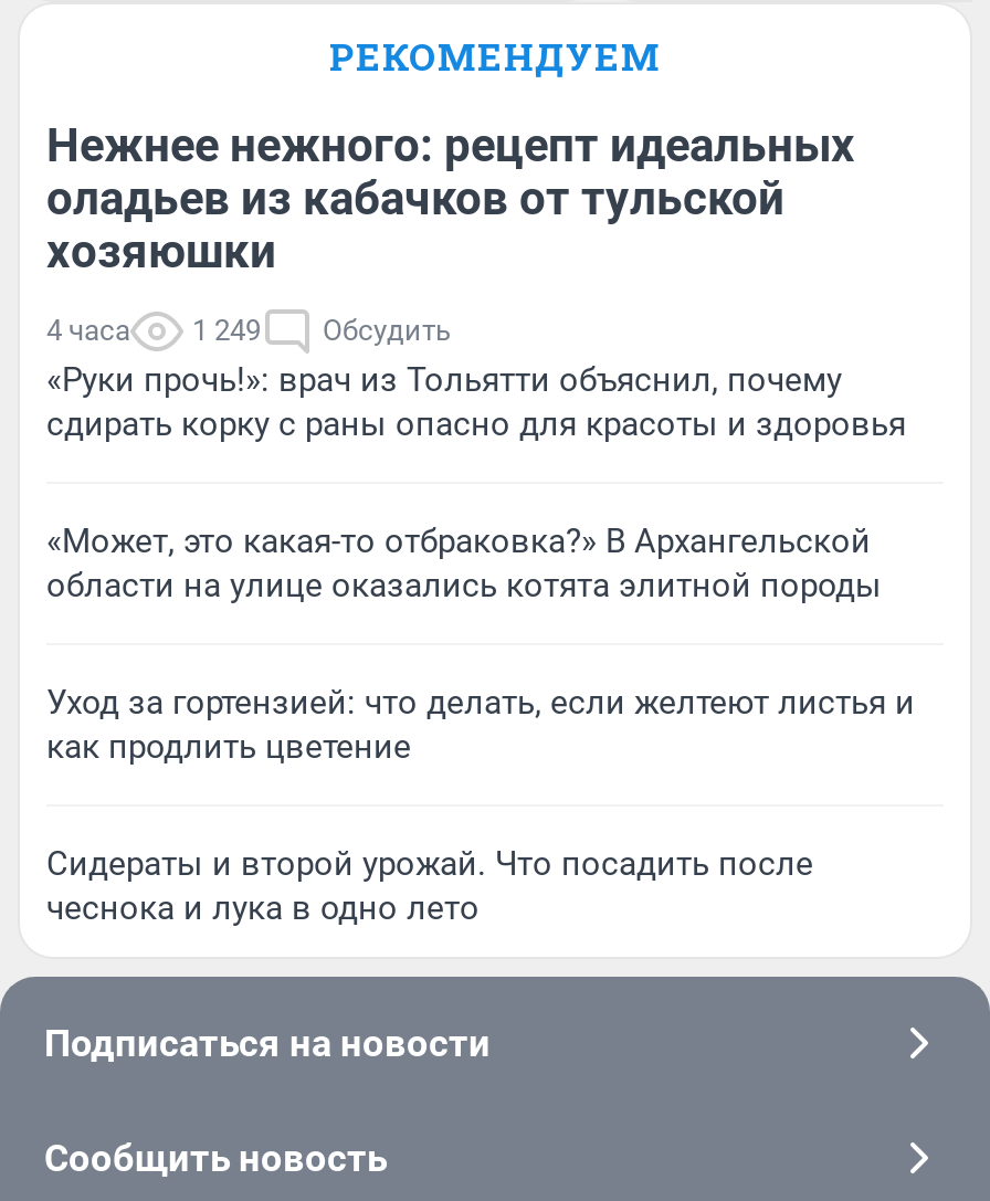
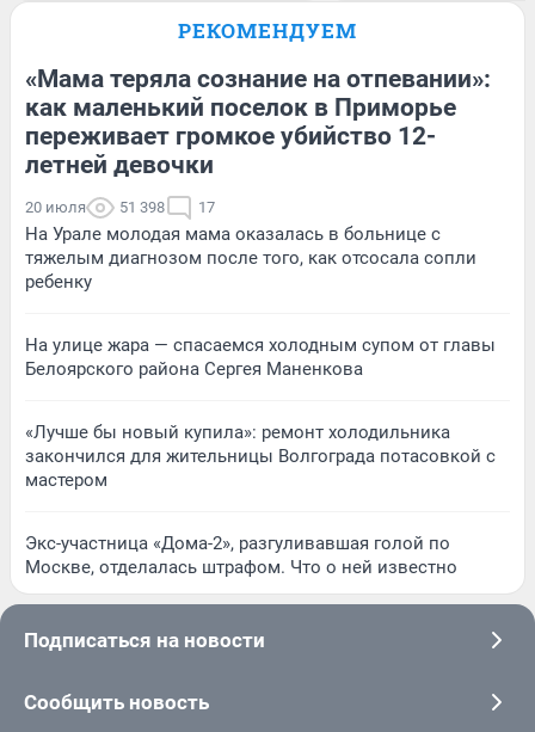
- Нежнее нежного: рецепт идеальных
- оладьев из кабачков от тульской
- хозяюшки
+ «Мама теряла сознание на отпевании»:
+ как маленький поселок в Приморье
+ переживает громкое убийство 12-
+ летней девочки

- 4 часа
- 1 249
- Обсудить
- «Руки прочь!»: врач из Тольятти объяснил, почему
- сдирать корку с раны опасно для красоты и здоровья
+ 20 июля
+ 51 398
+ 17
+ На Урале молодая мама оказалась в больнице с
+ тяжелым диагнозом после того, как отсосала сопли
+ ребенку

- «Может, это какая-то отбраковка?» В Архангельской
- области на улице оказались котята элитной породы
+ На улице жара — спасаемся холодным супом от главы
+ Белоярского района Сергея Маненкова

- Уход за гортензией: что делать, если желтеют листья и
- как продлить цветение
+ «Лучше бы новый купила»: ремонт холодильника
+ закончился для жительницы Волгограда потасовкой с
+ мастером

- Сидераты и второй урожай. Что посадить после
- чеснока и лука в одно лето
+ Экс-участница «Дома-2», разгуливавшая голой по
+ Москве, отделалась штрафом. Что о ней известно
